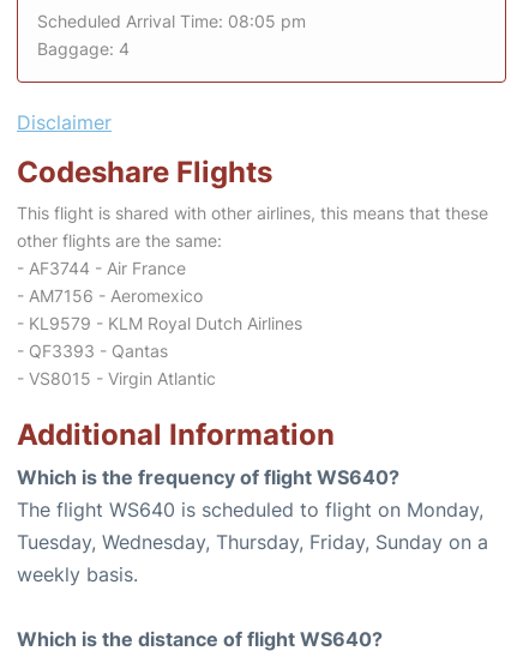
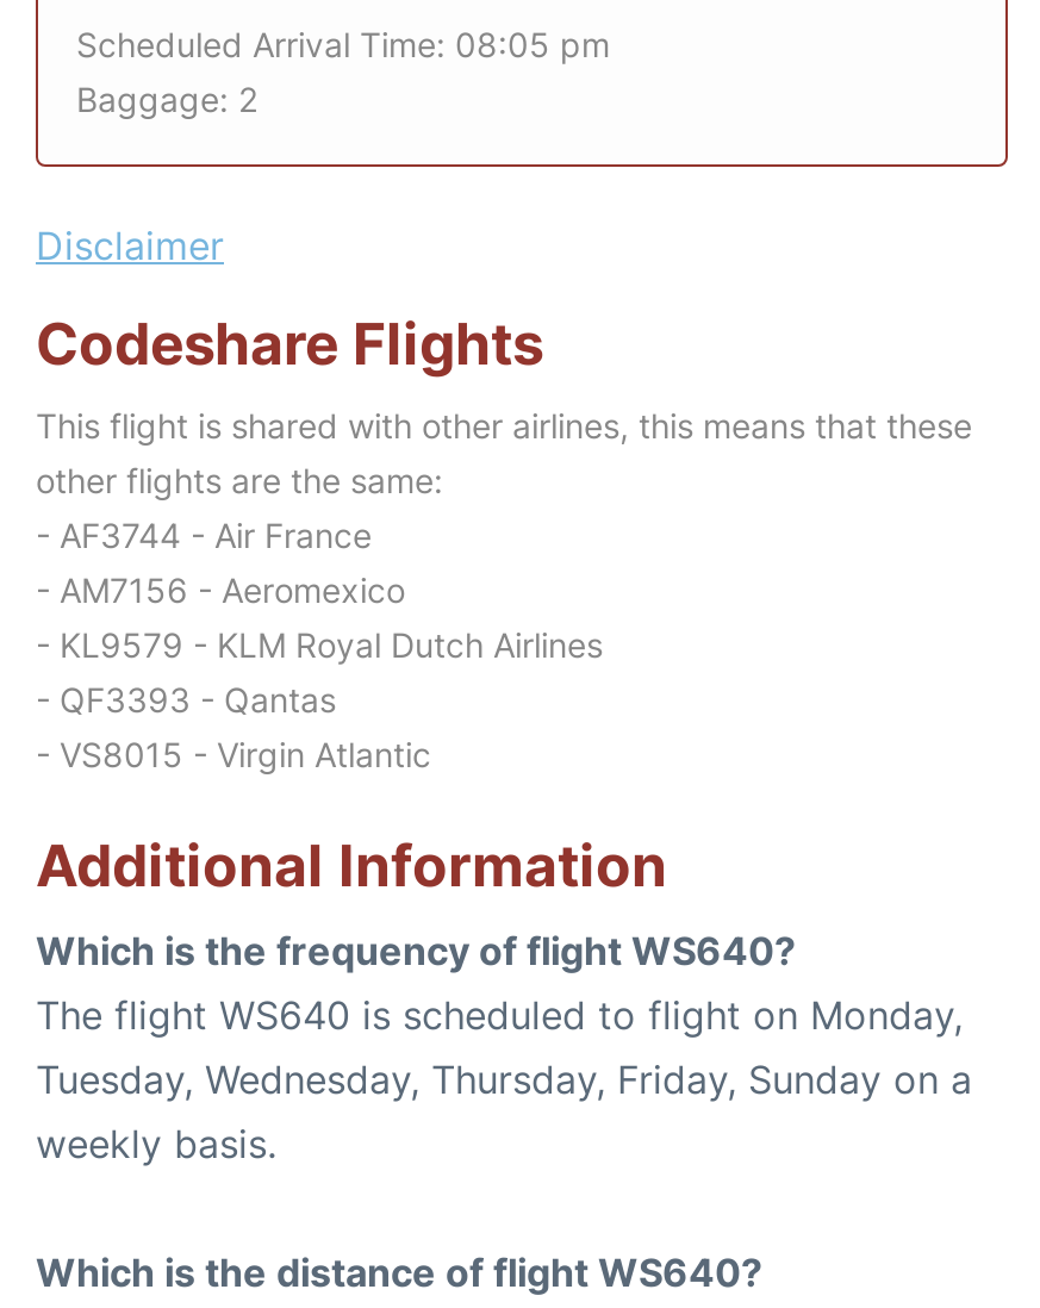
- Baggage: 4
+ Baggage: 2
